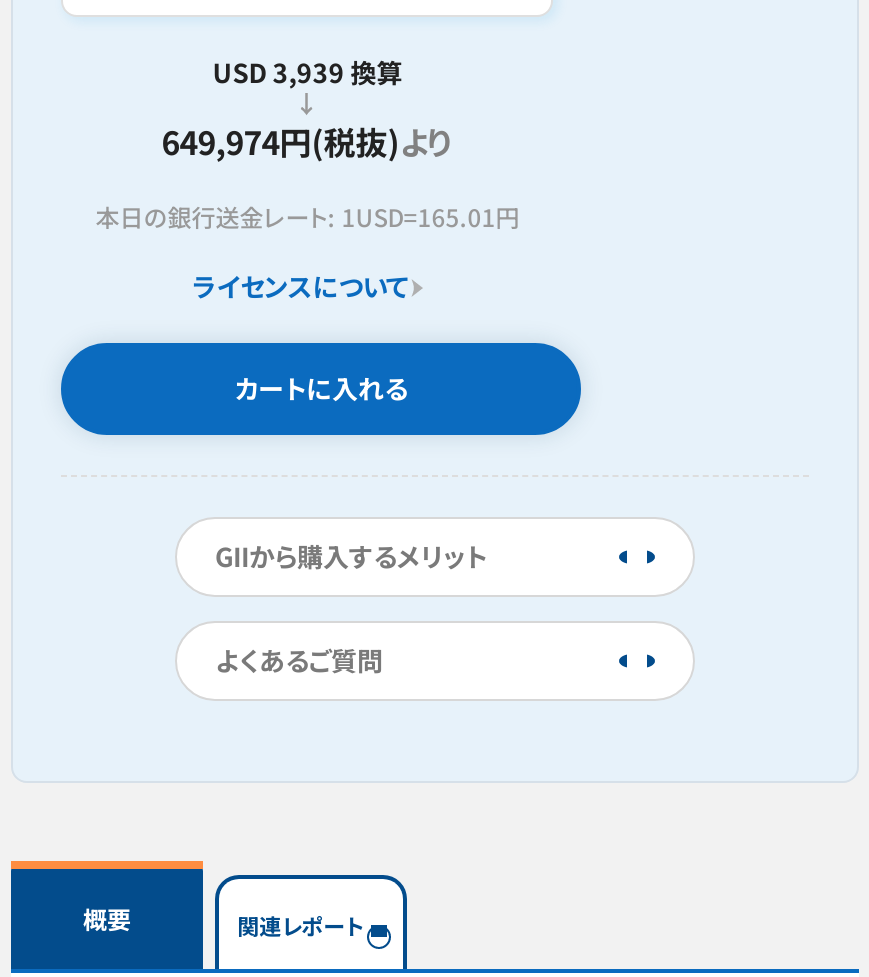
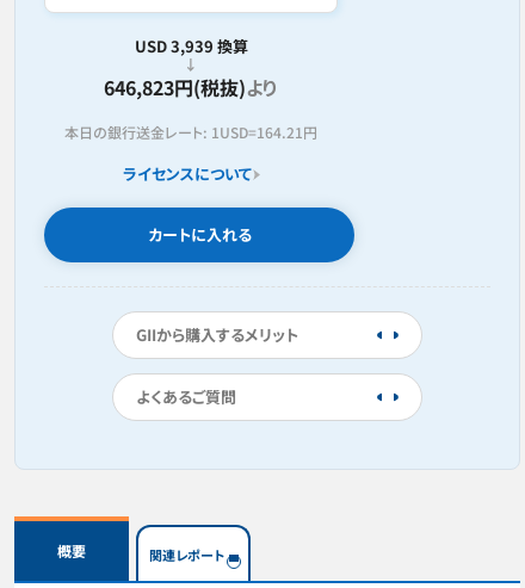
- 649,974円(税抜)より
+ 646,823円(税抜)より

- 本日の銀行送金レート: 1USD=165.01円
+ 本日の銀行送金レート: 1USD=164.21円
